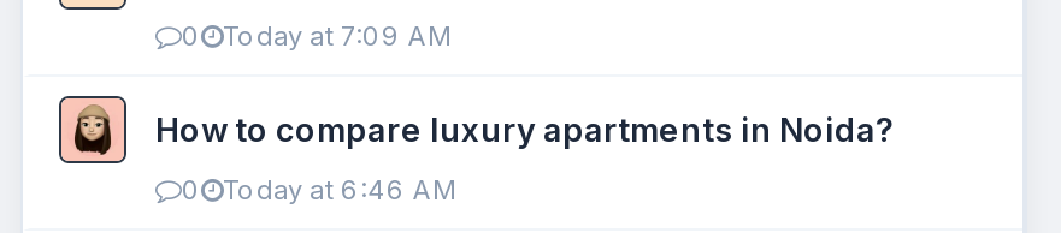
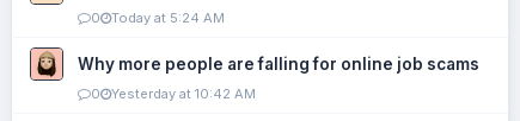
- 0 Today at 7:09 AM
+ 0 Today at 5:24 AM

- How to compare luxury apartments in Noida?
+ Why more people are falling for online job scams

- Today at 6:46 AM
+ Yesterday at 10:42 AM
